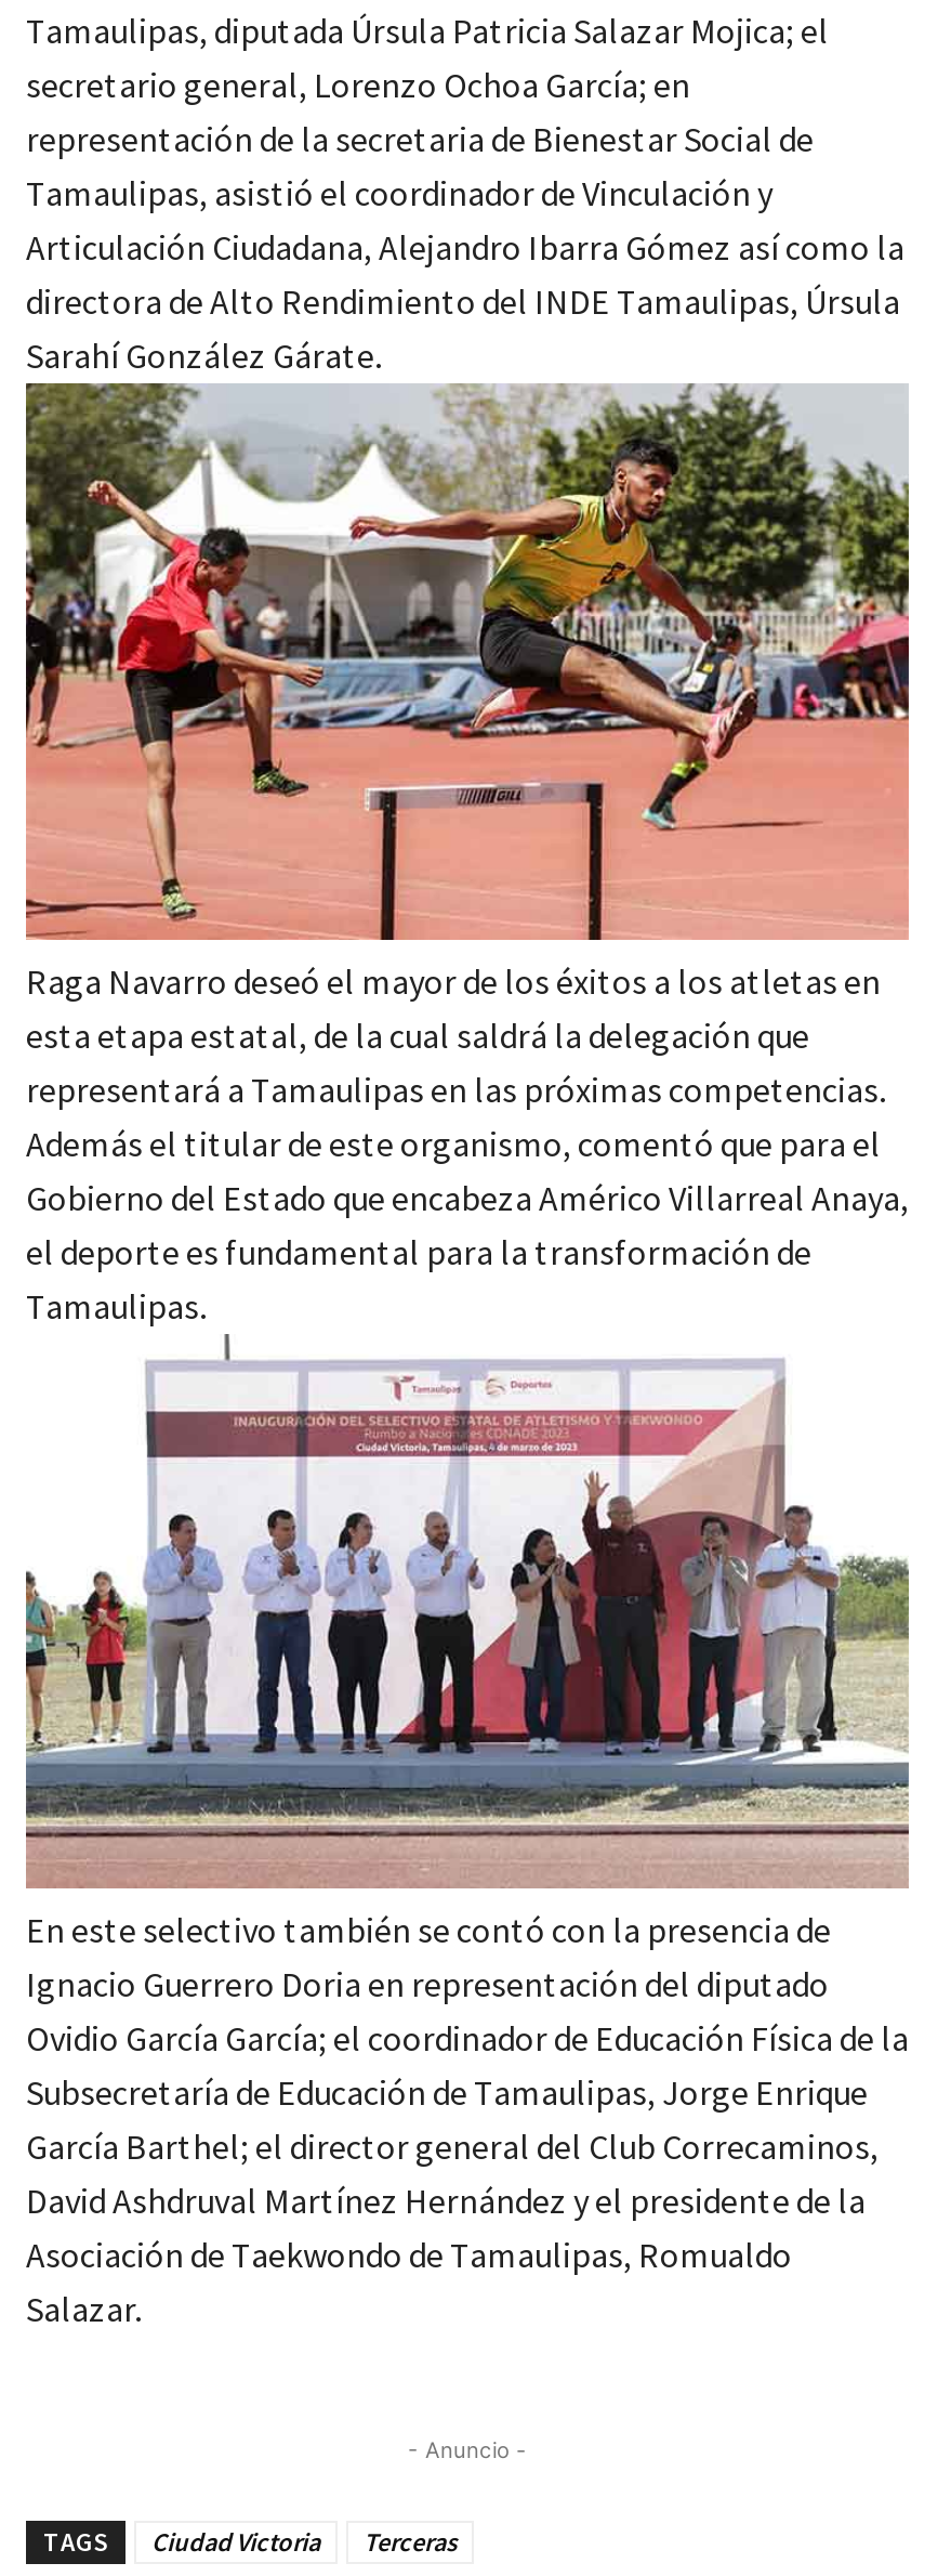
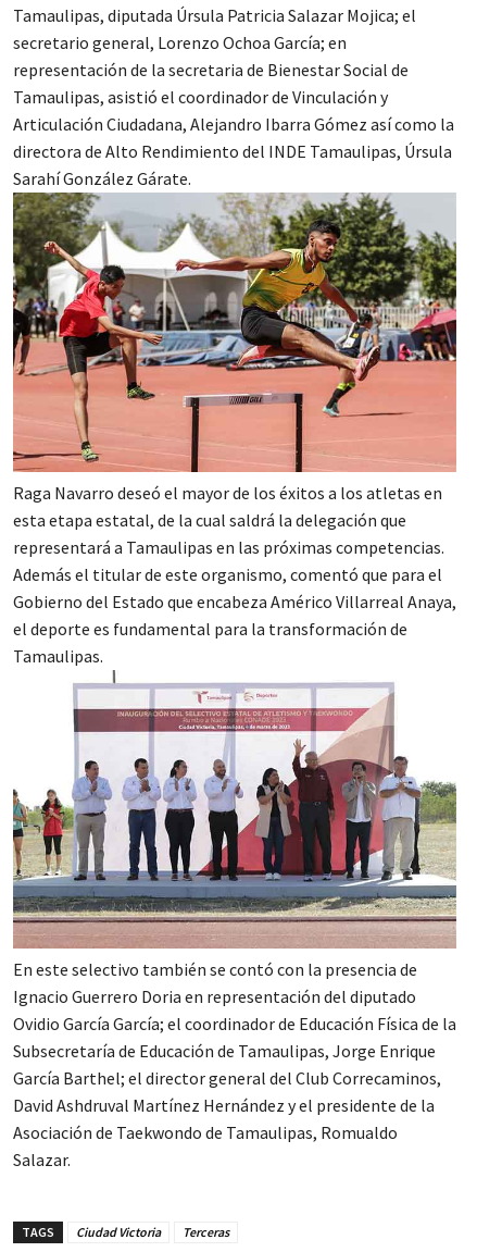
- - Anuncio -
